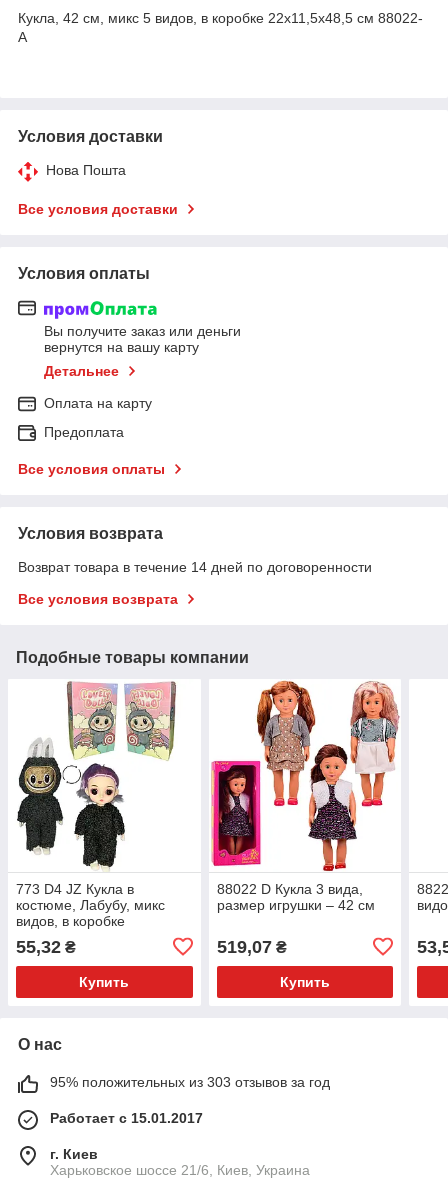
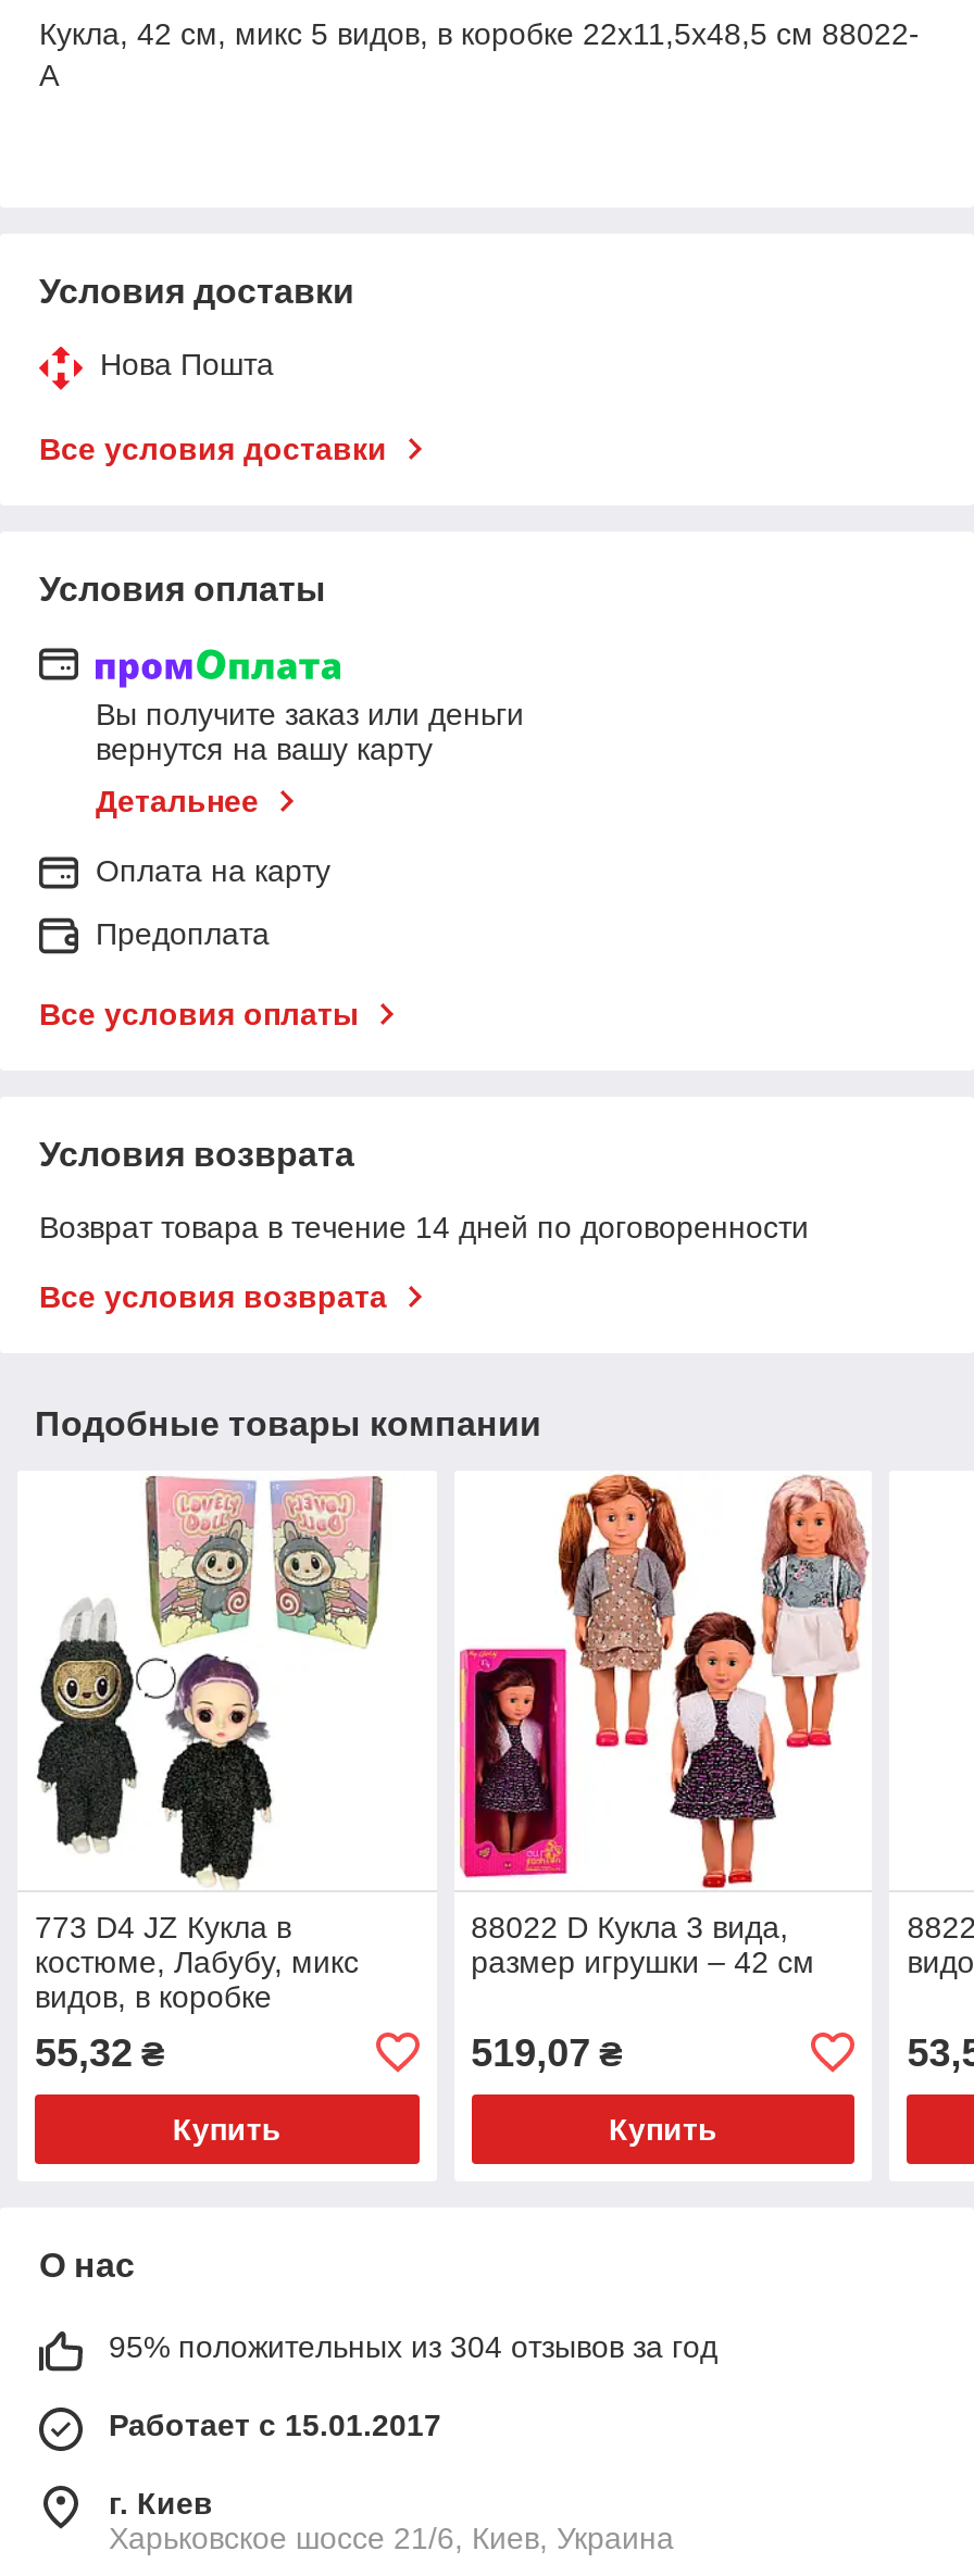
- 95% положительных из 303 отзывов за год
+ 95% положительных из 304 отзывов за год
